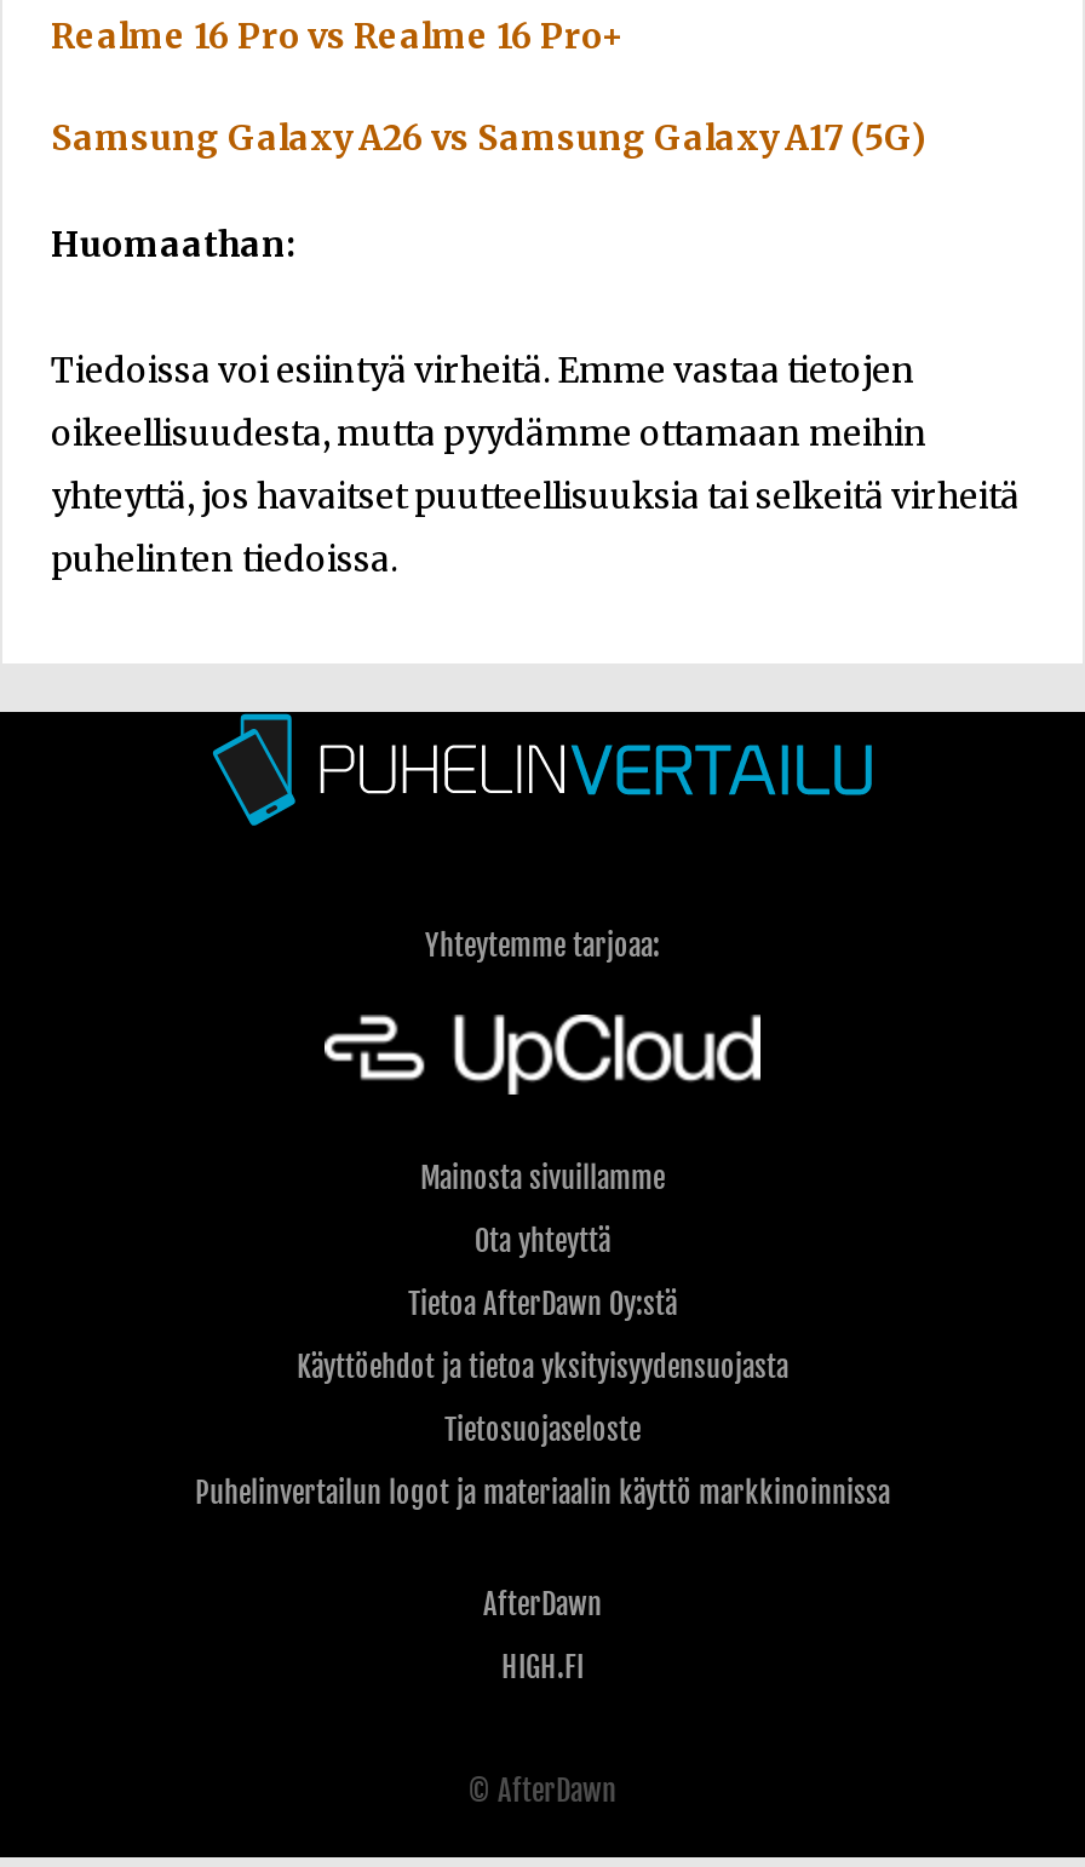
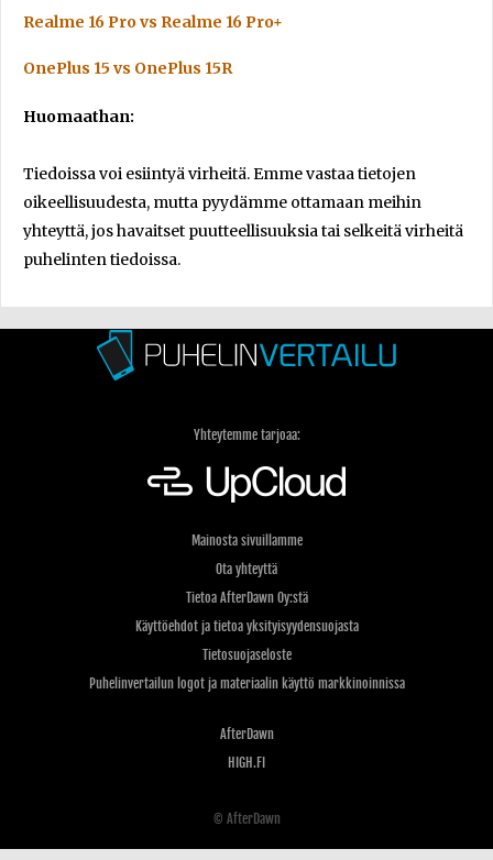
- Samsung Galaxy A26 vs Samsung Galaxy A17 (5G)
+ OnePlus 15 vs OnePlus 15R
